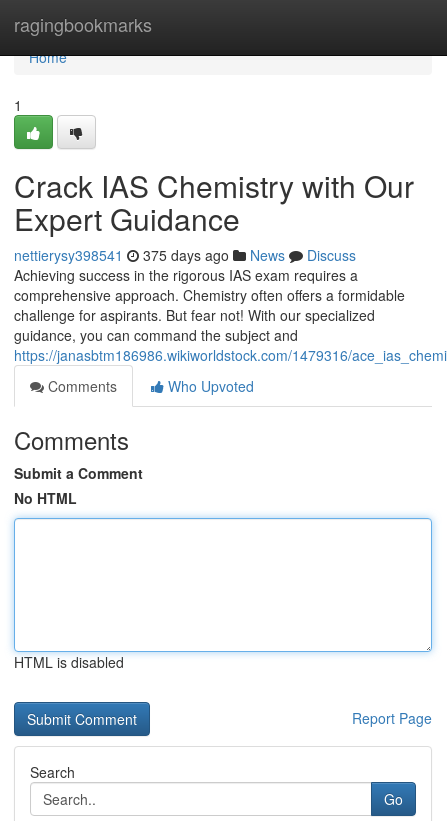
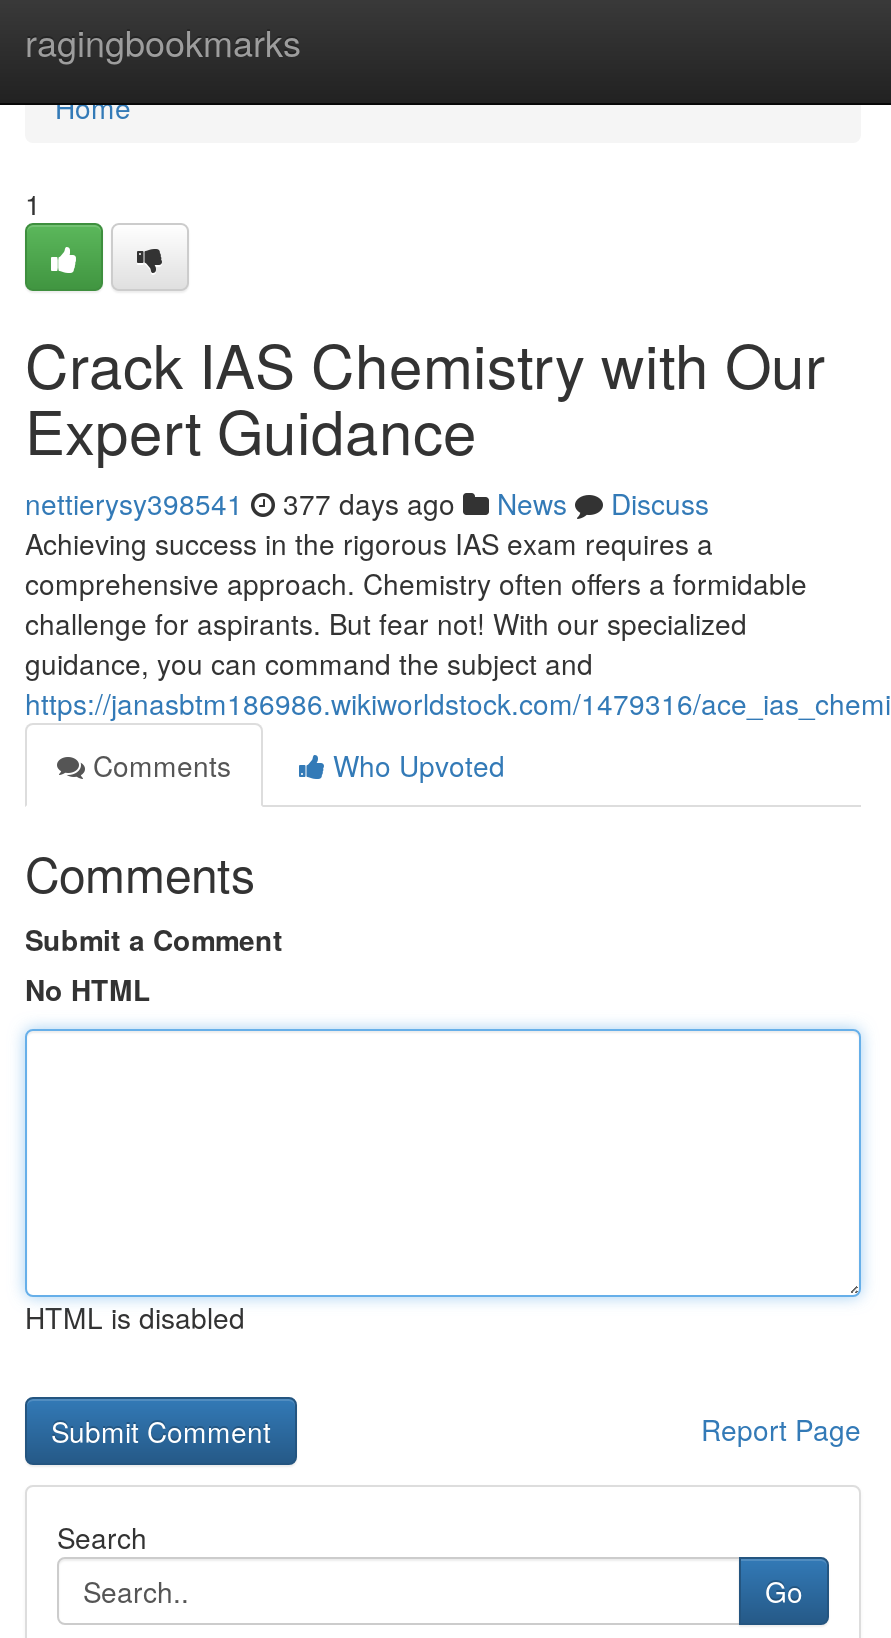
- nettierysy398541 375 days ago News Discuss
+ nettierysy398541 377 days ago News Discuss
